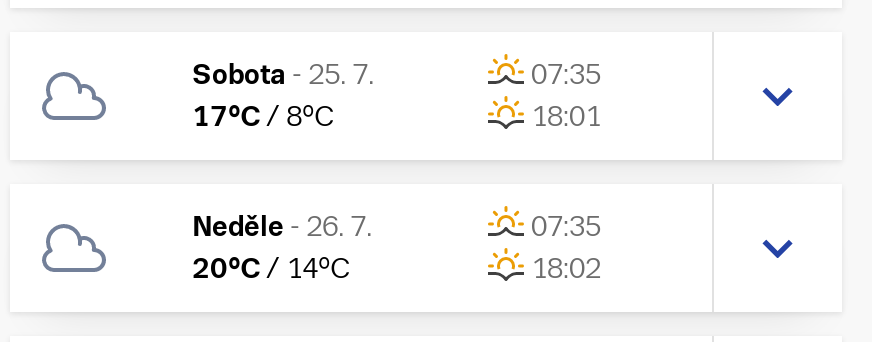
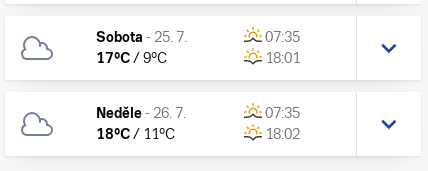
- 17°C / 8°C
+ 17°C / 9°C

- 20°C / 14°C
+ 18°C / 11°C
